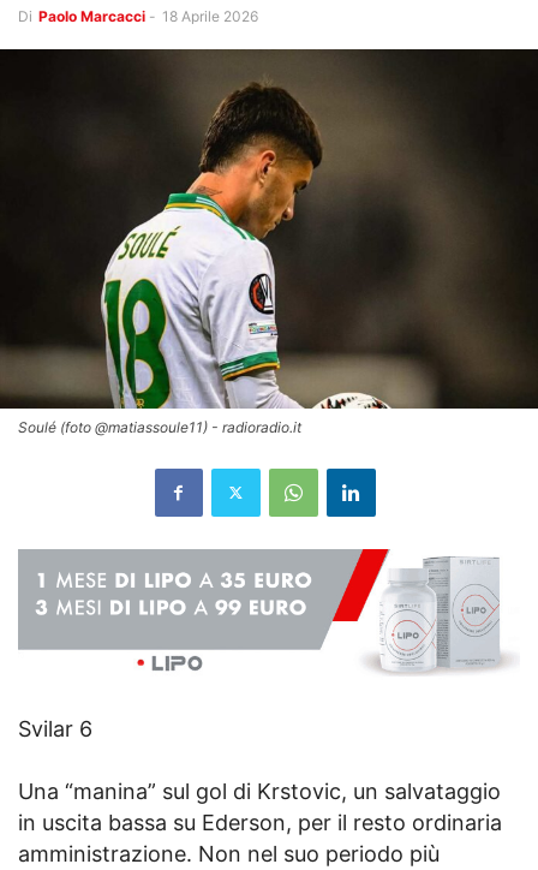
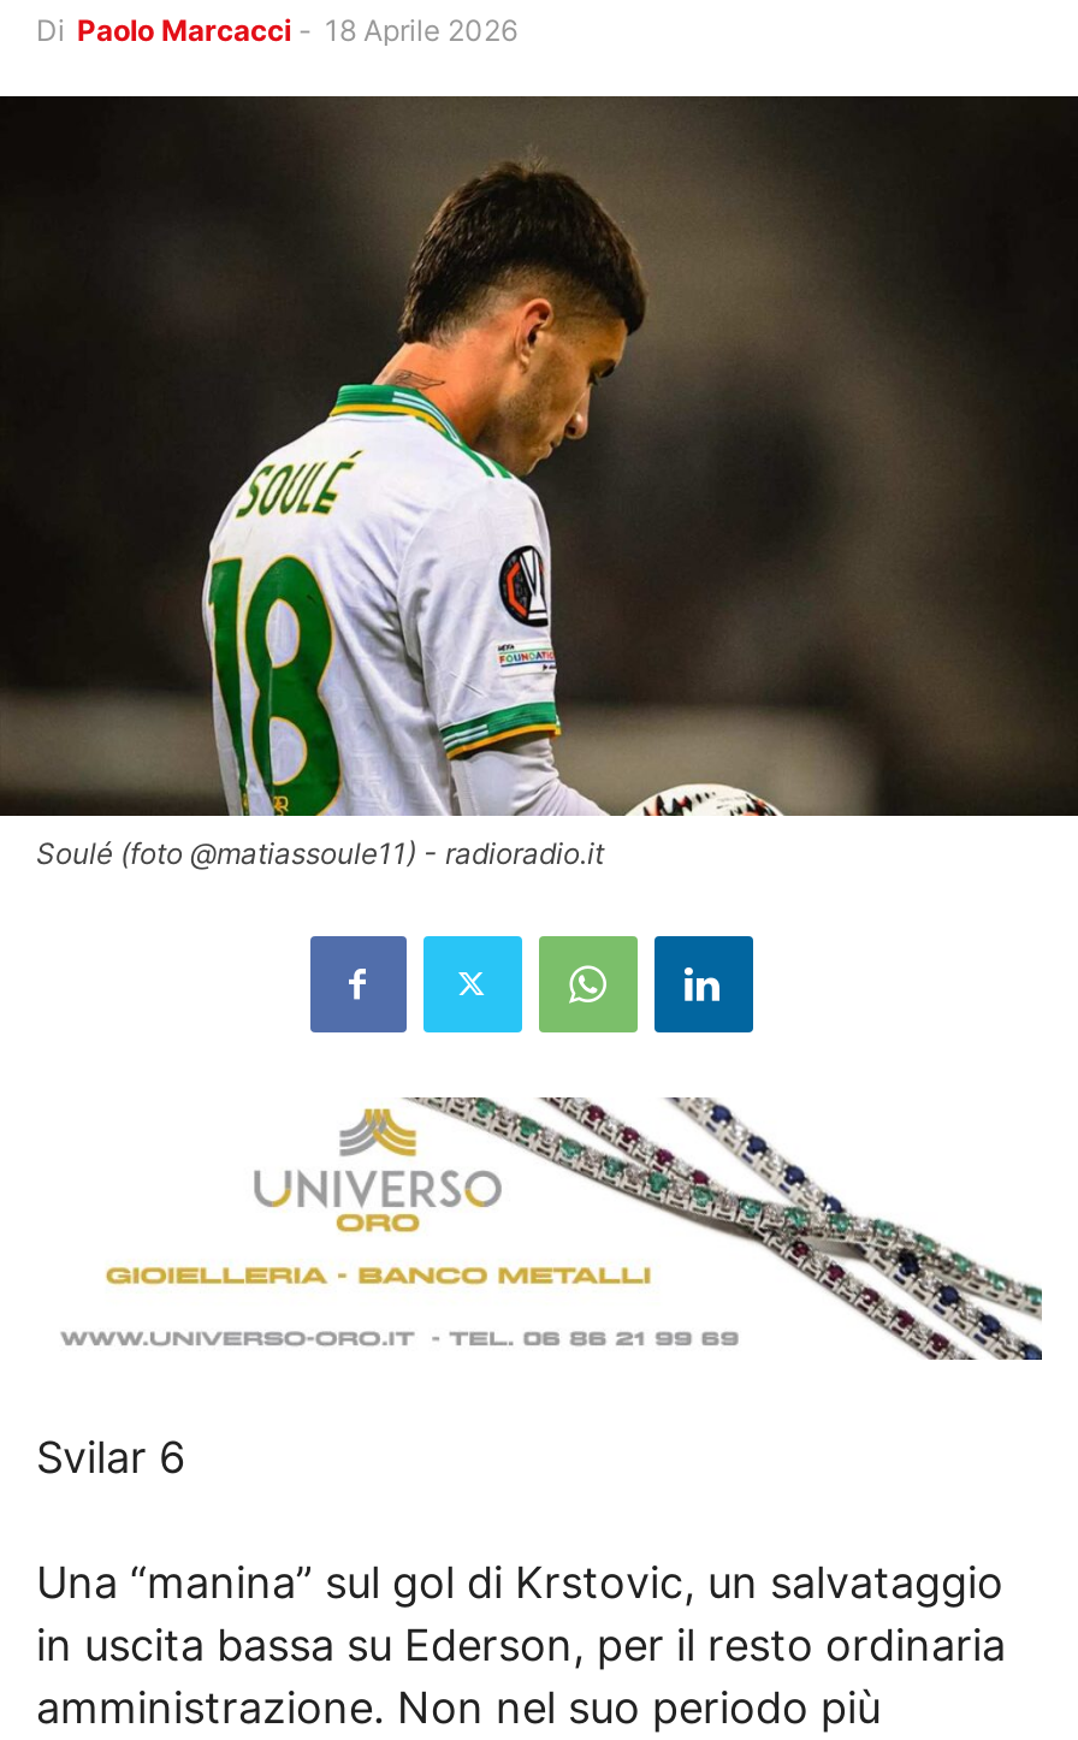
- [image]
+ [image]
